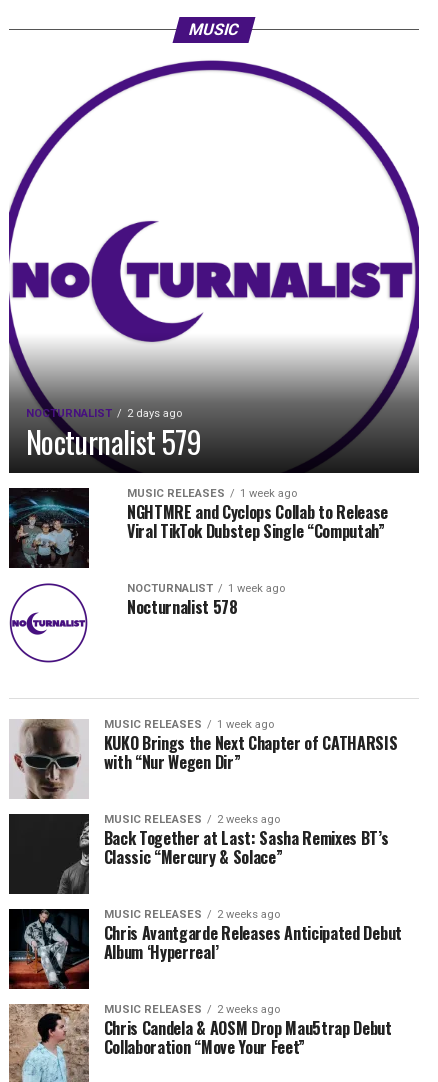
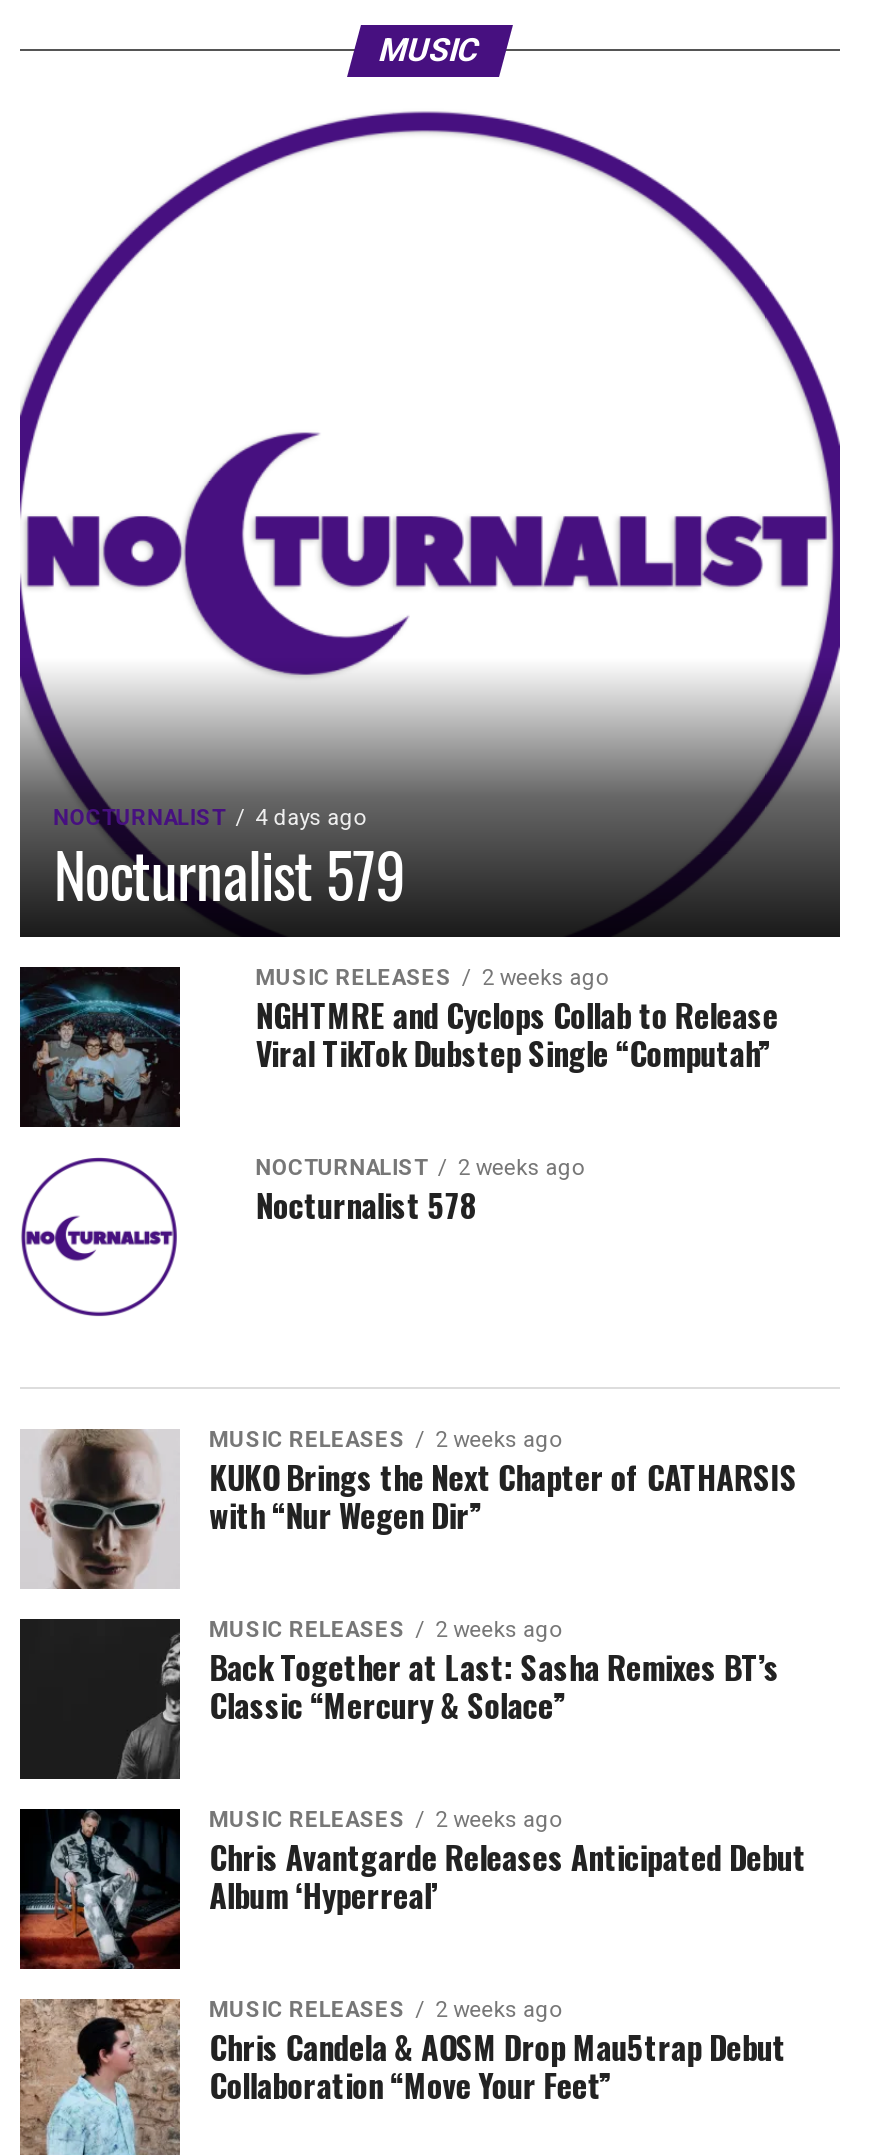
- NOCTURNALIST 2 days ago
+ NOCTURNALIST 4 days ago

- MUSIC RELEASES 1 week ago
+ MUSIC RELEASES 2 weeks ago

- NOCTURNALIST 1 week ago
+ NOCTURNALIST 2 weeks ago

- MUSIC RELEASES 1 week ago
+ MUSIC RELEASES 2 weeks ago
